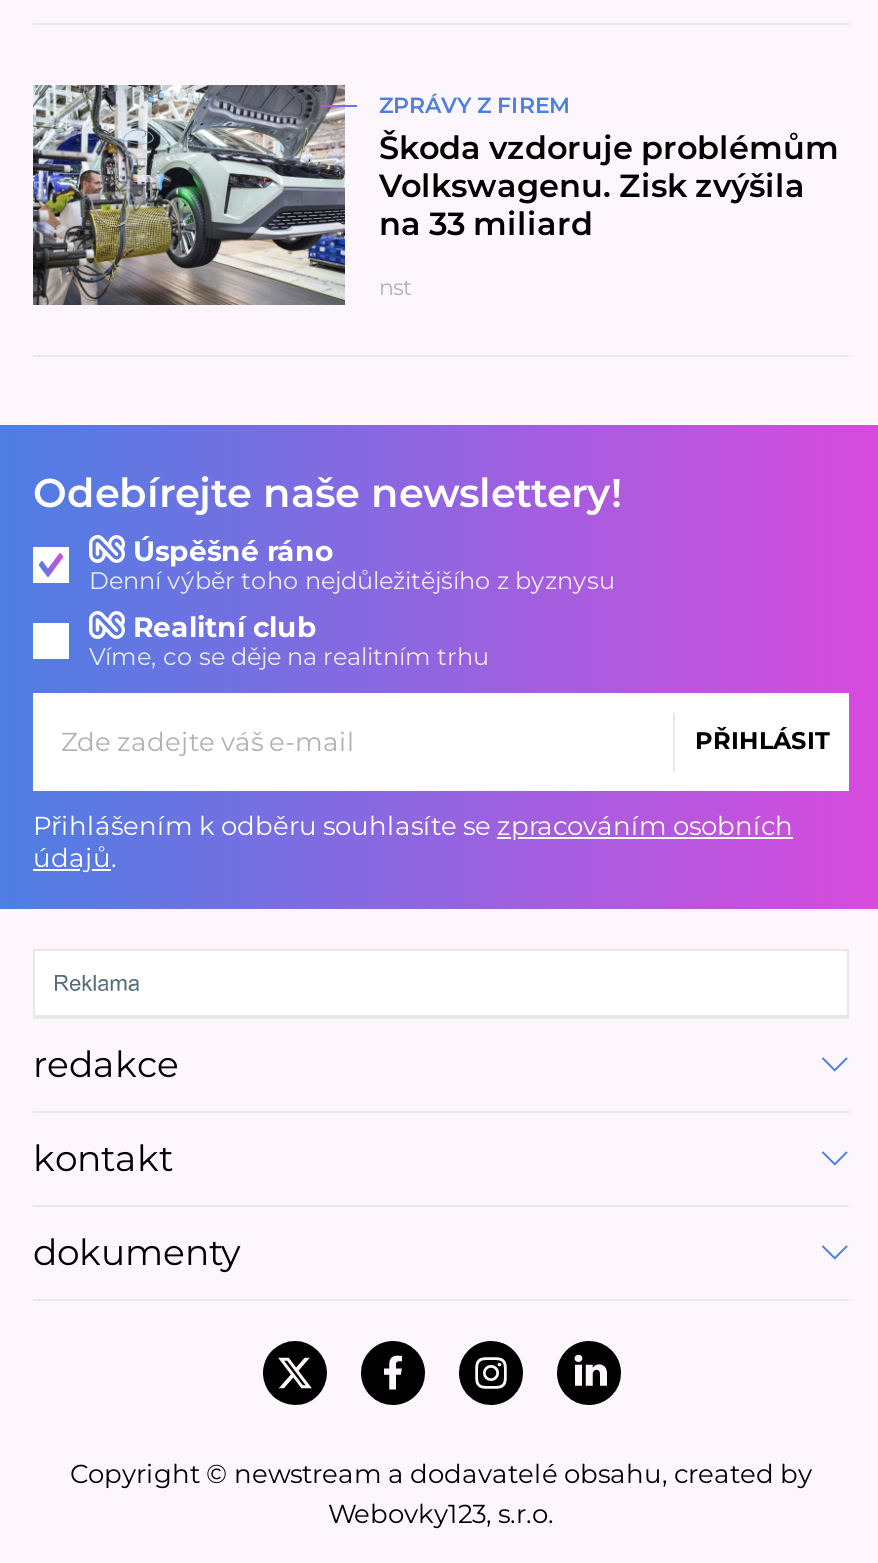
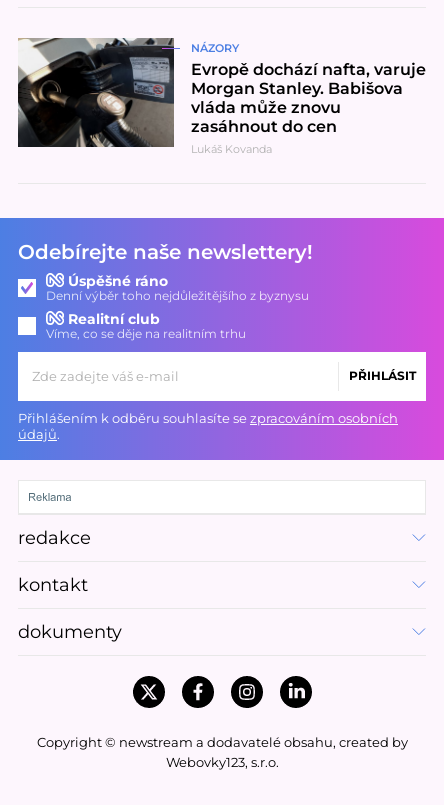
- [image]
- Škoda vzdoruje problémům
- Volkswagenu. Zisk zvýšila
- na 33 miliard
+ [image]
+ Evropě dochází nafta, varuje
+ Morgan Stanley. Babišova
+ vláda může znovu
+ zasáhnout do cen

- ZPRÁVY Z FIREM
+ NÁZORY

- nst
+ Lukáš Kovanda
